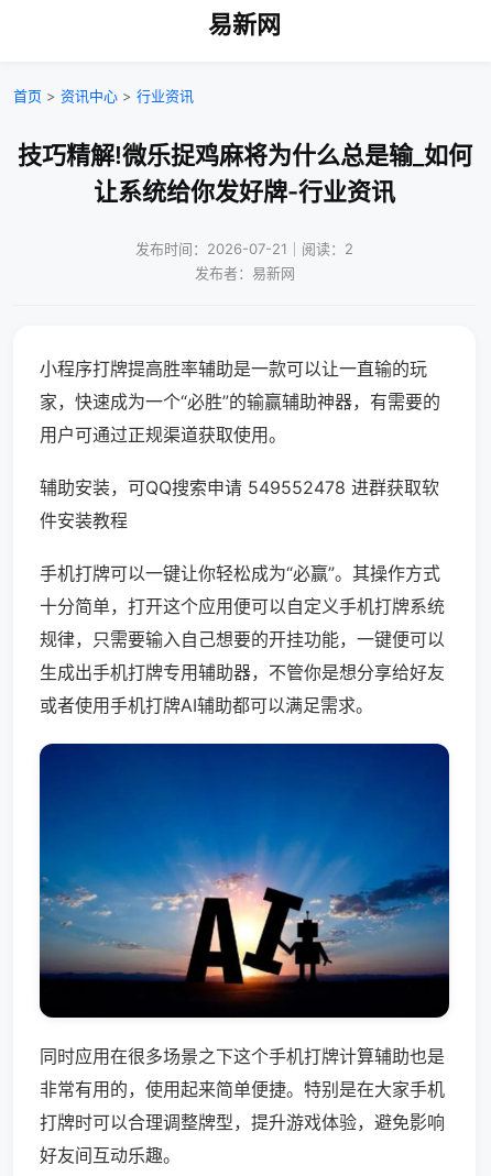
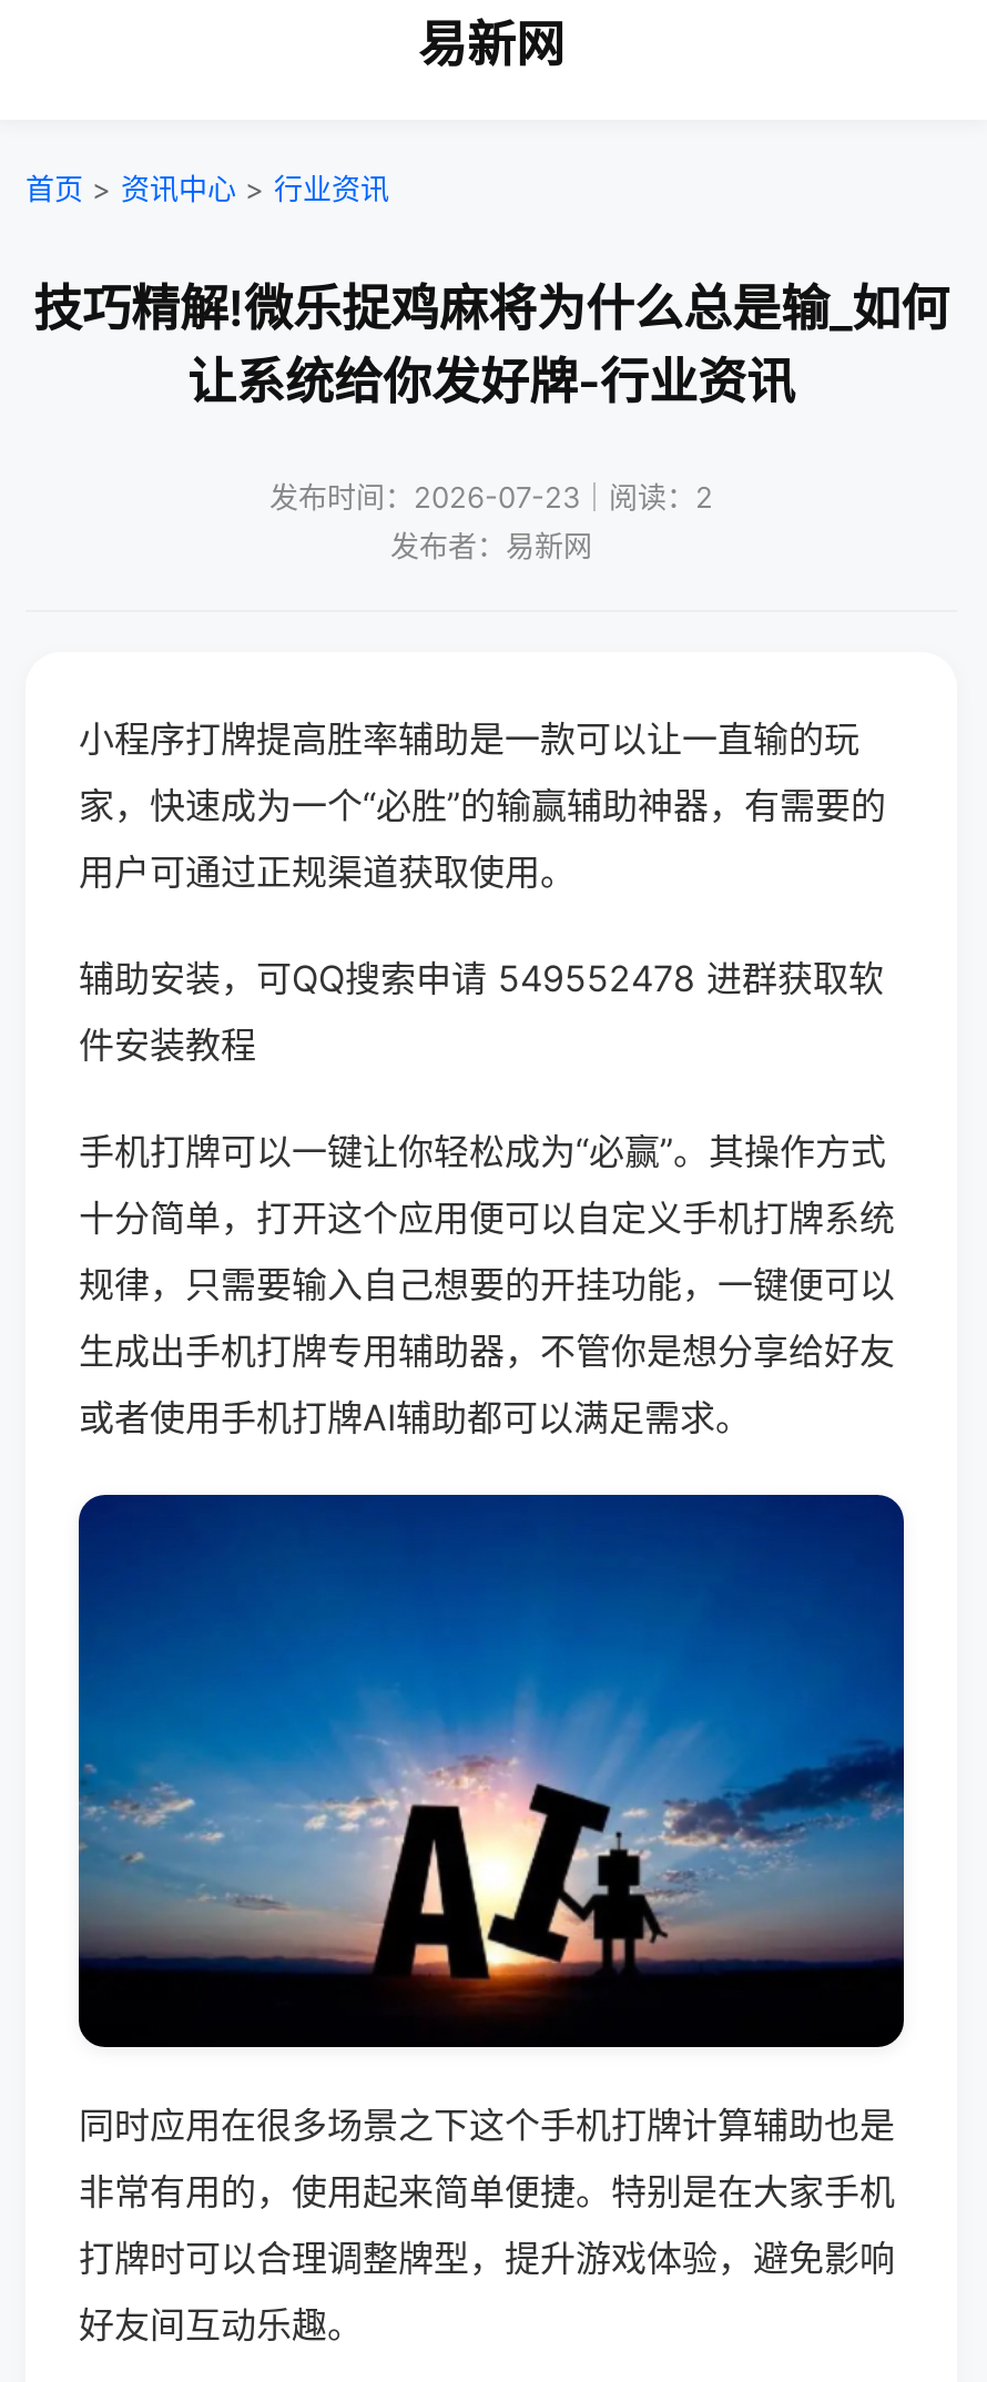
- 发布时间：2026-07-21｜阅读：2
+ 发布时间：2026-07-23｜阅读：2
